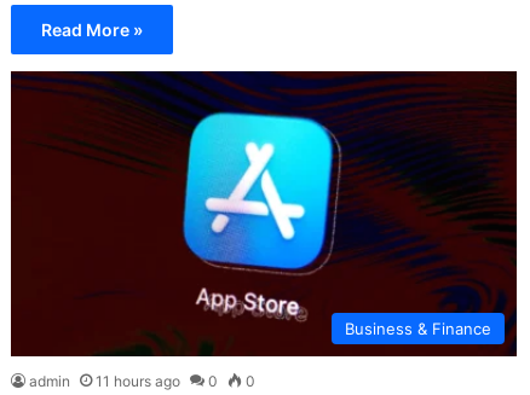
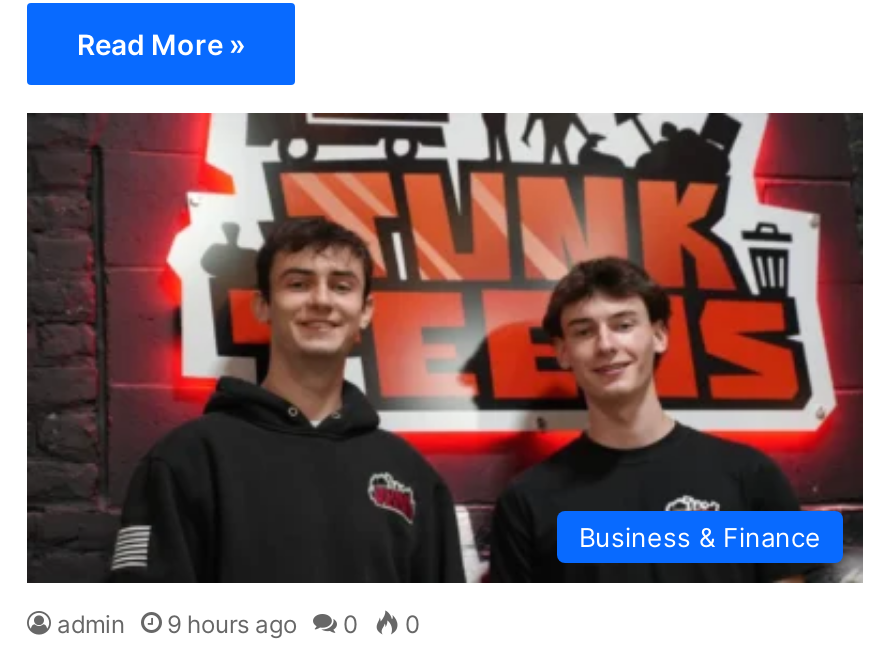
- [image]
- admin 11 hours ago 0 0
+ [image]
+ admin 9 hours ago 0 0
